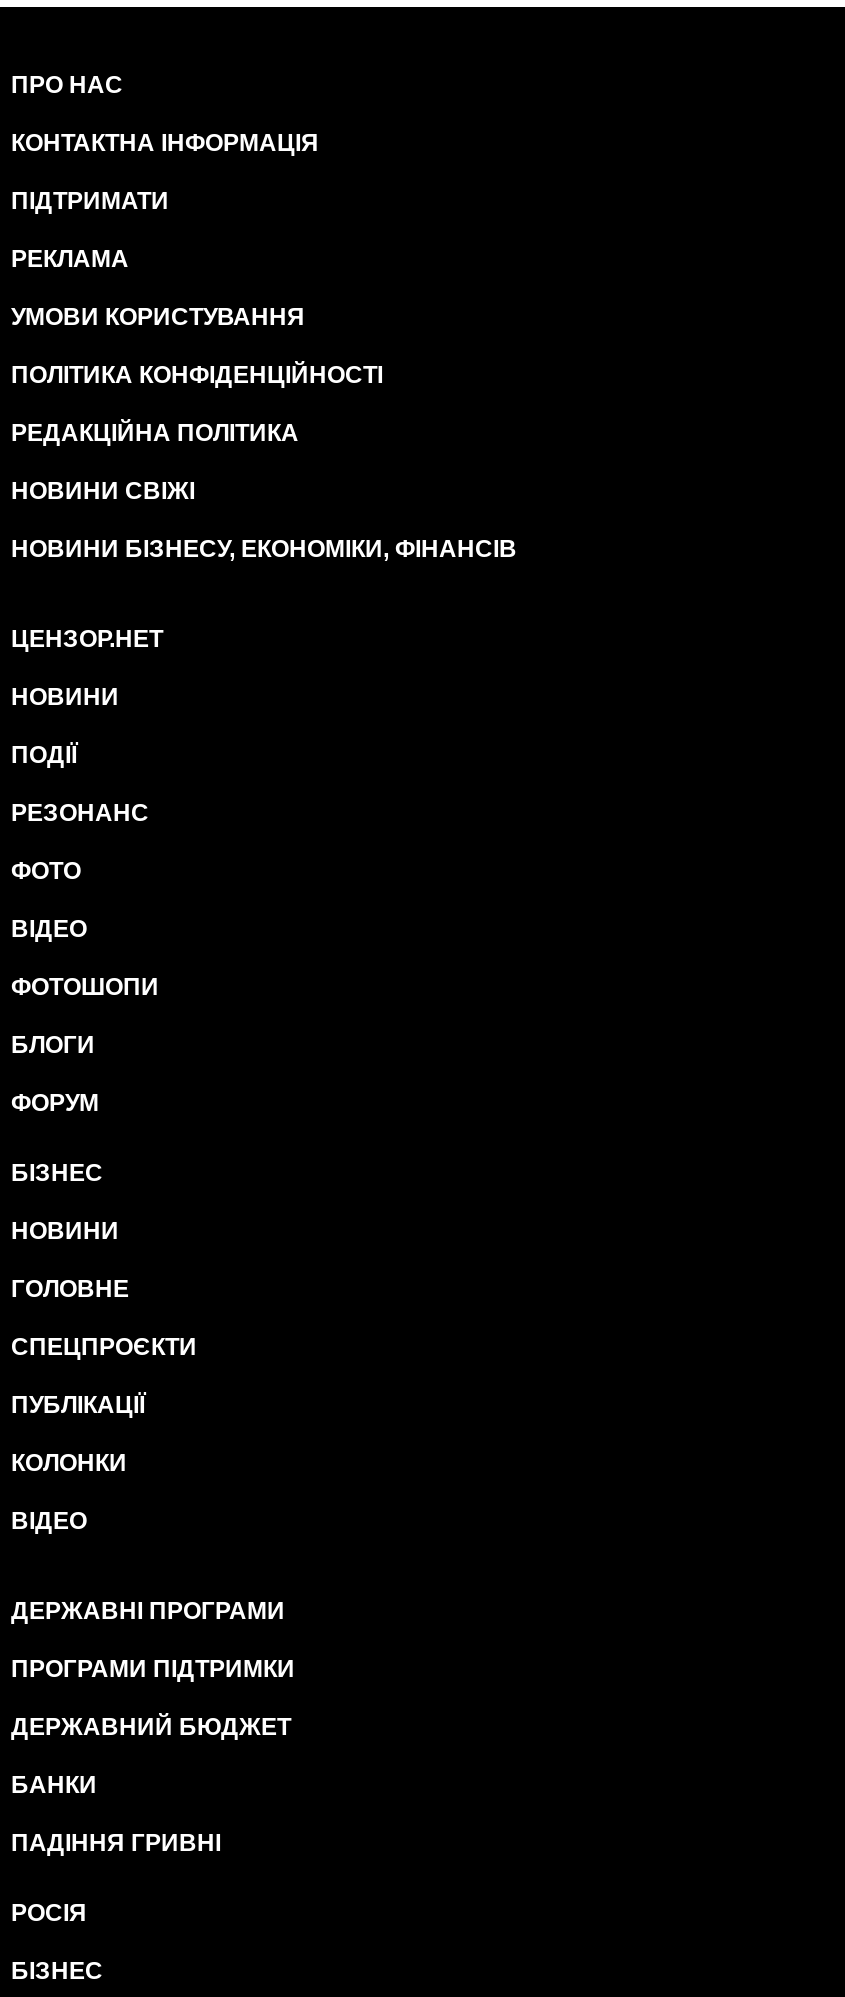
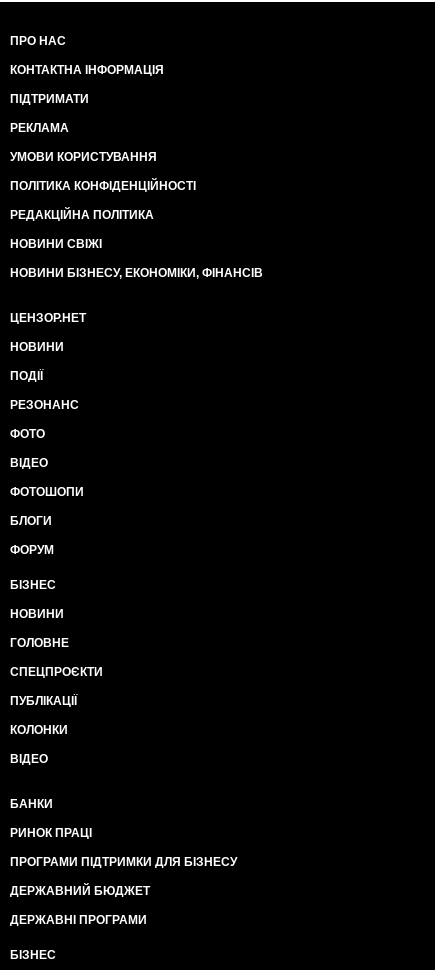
moved down: ДЕРЖАВНИЙ БЮДЖЕТ | ДЕРЖАВНІ ПРОГРАМИ

- ПРОГРАМИ ПІДТРИМКИ

moved up: БАНКИ

- ПАДІННЯ ГРИВНІ
- РОСІЯ
+ РИНОК ПРАЦІ
+ ПРОГРАМИ ПІДТРИМКИ ДЛЯ БІЗНЕСУ
